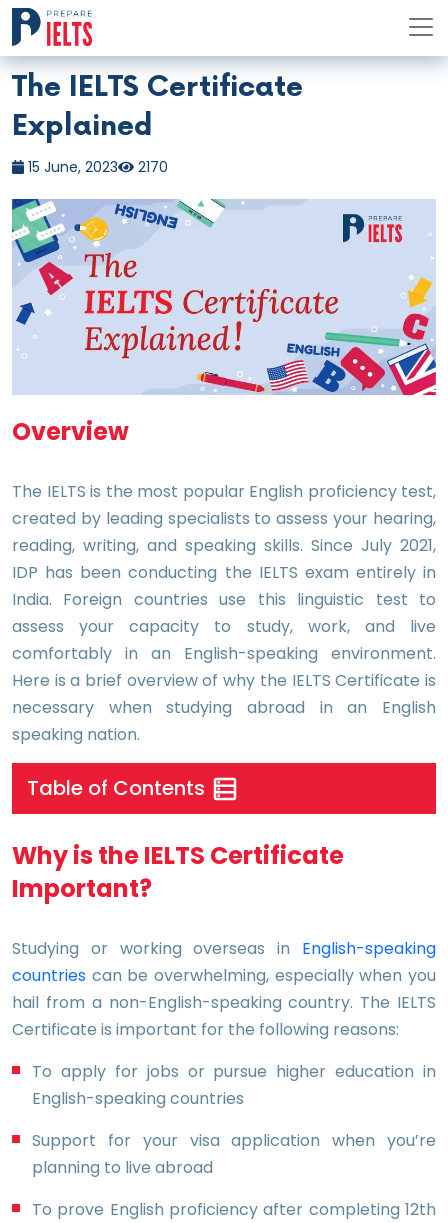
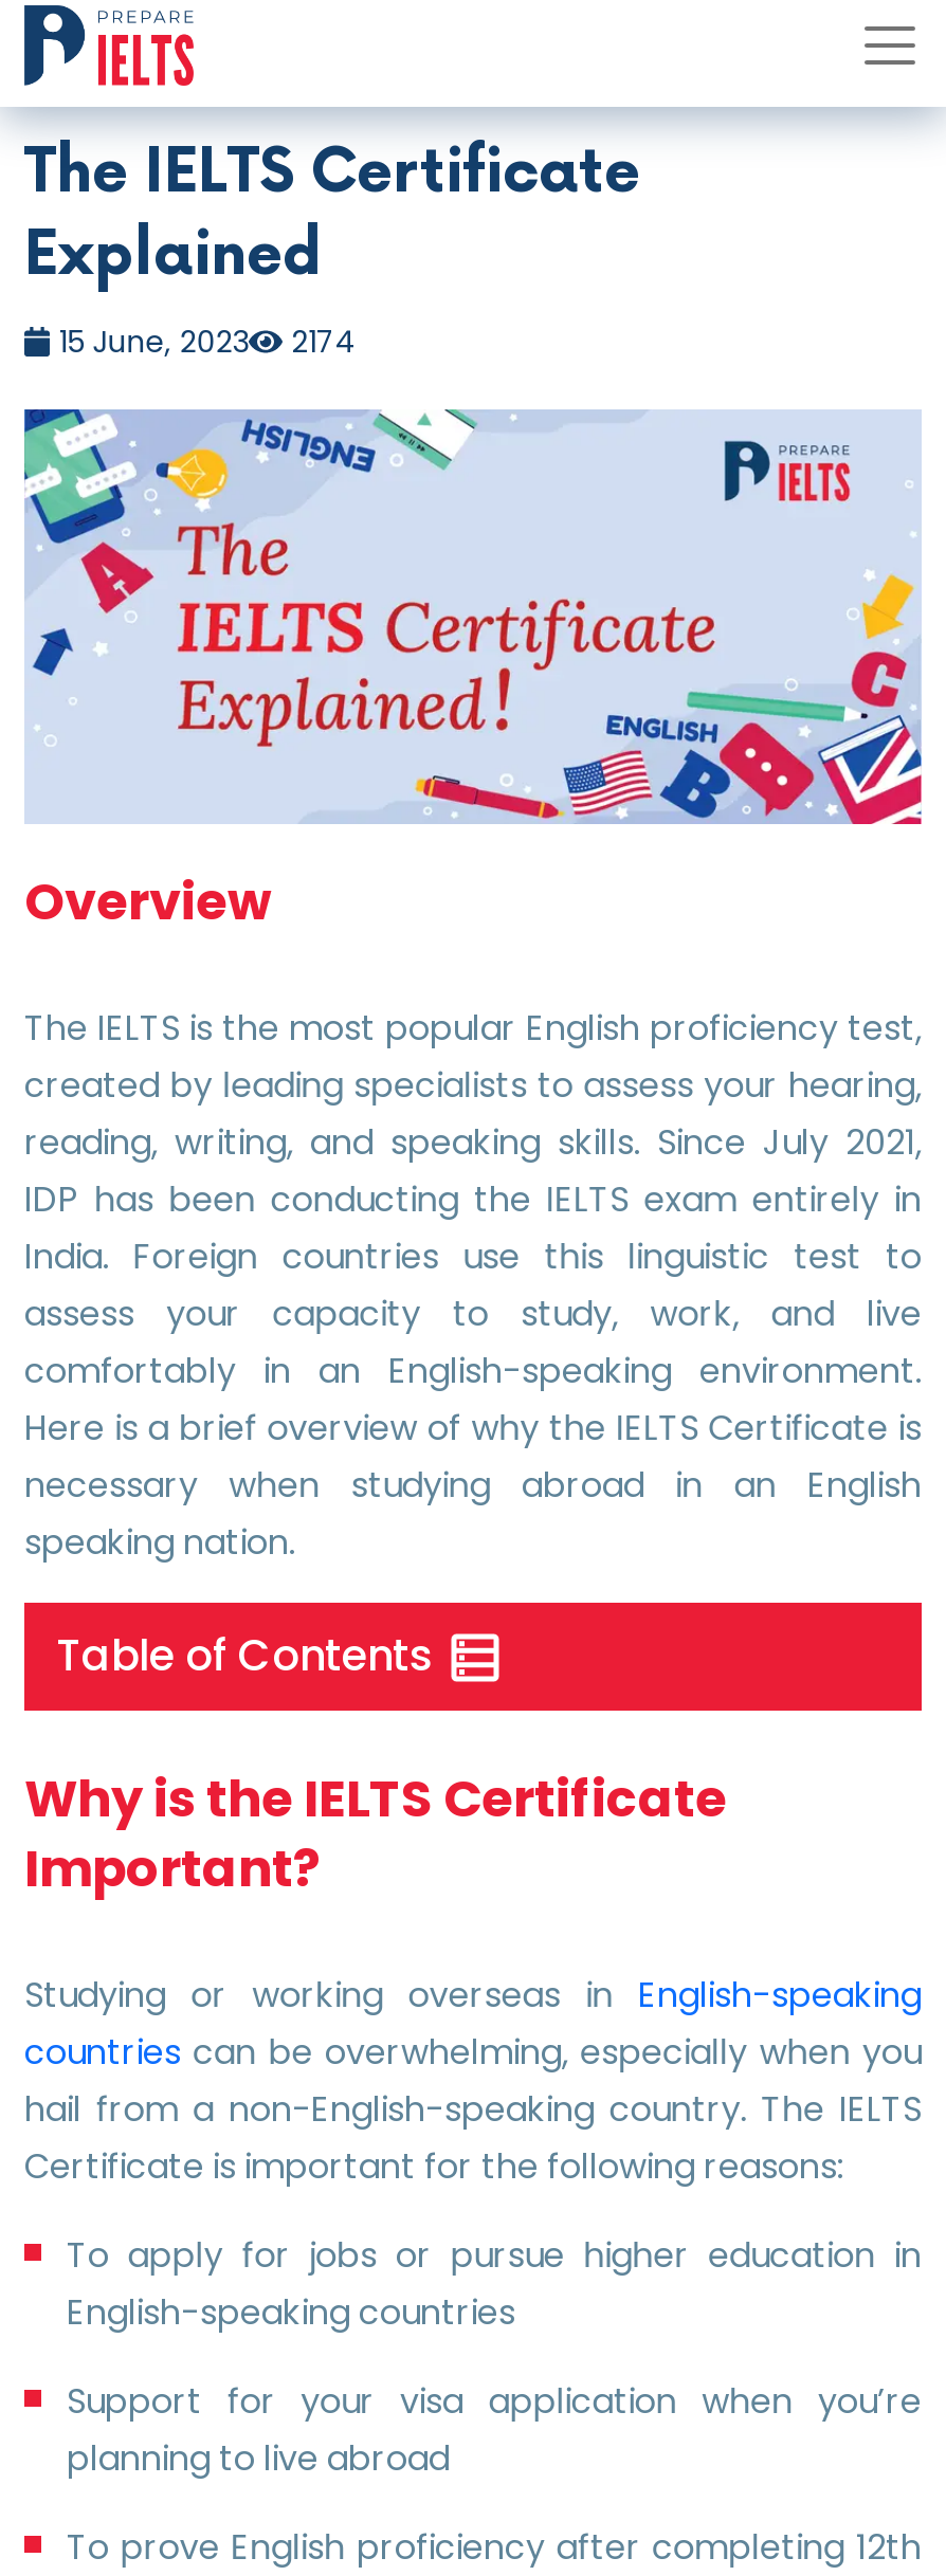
- 15 June, 2023 2170
+ 15 June, 2023 2174
